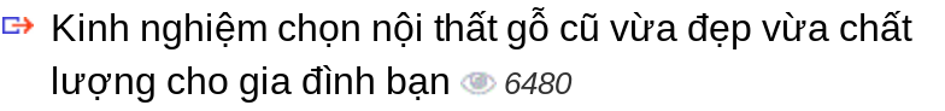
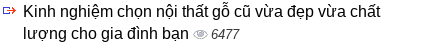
- lượng cho gia đình bạn 6480
+ lượng cho gia đình bạn 6477
